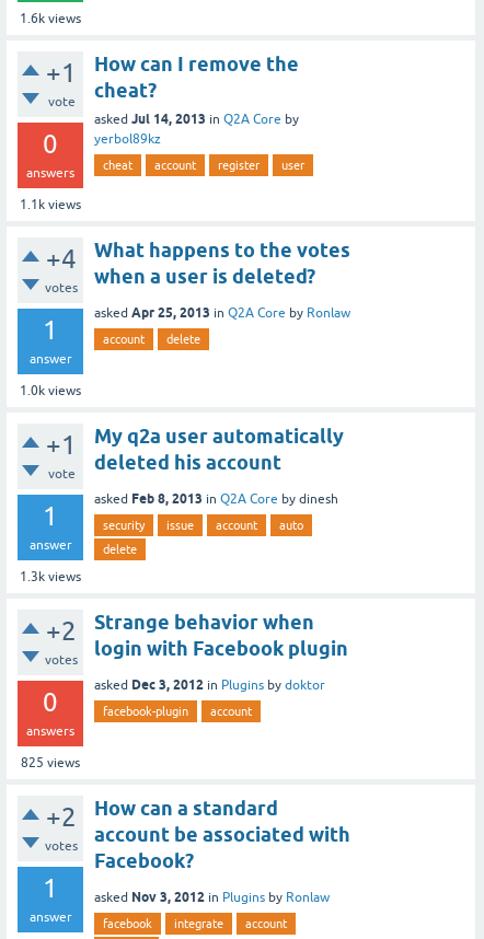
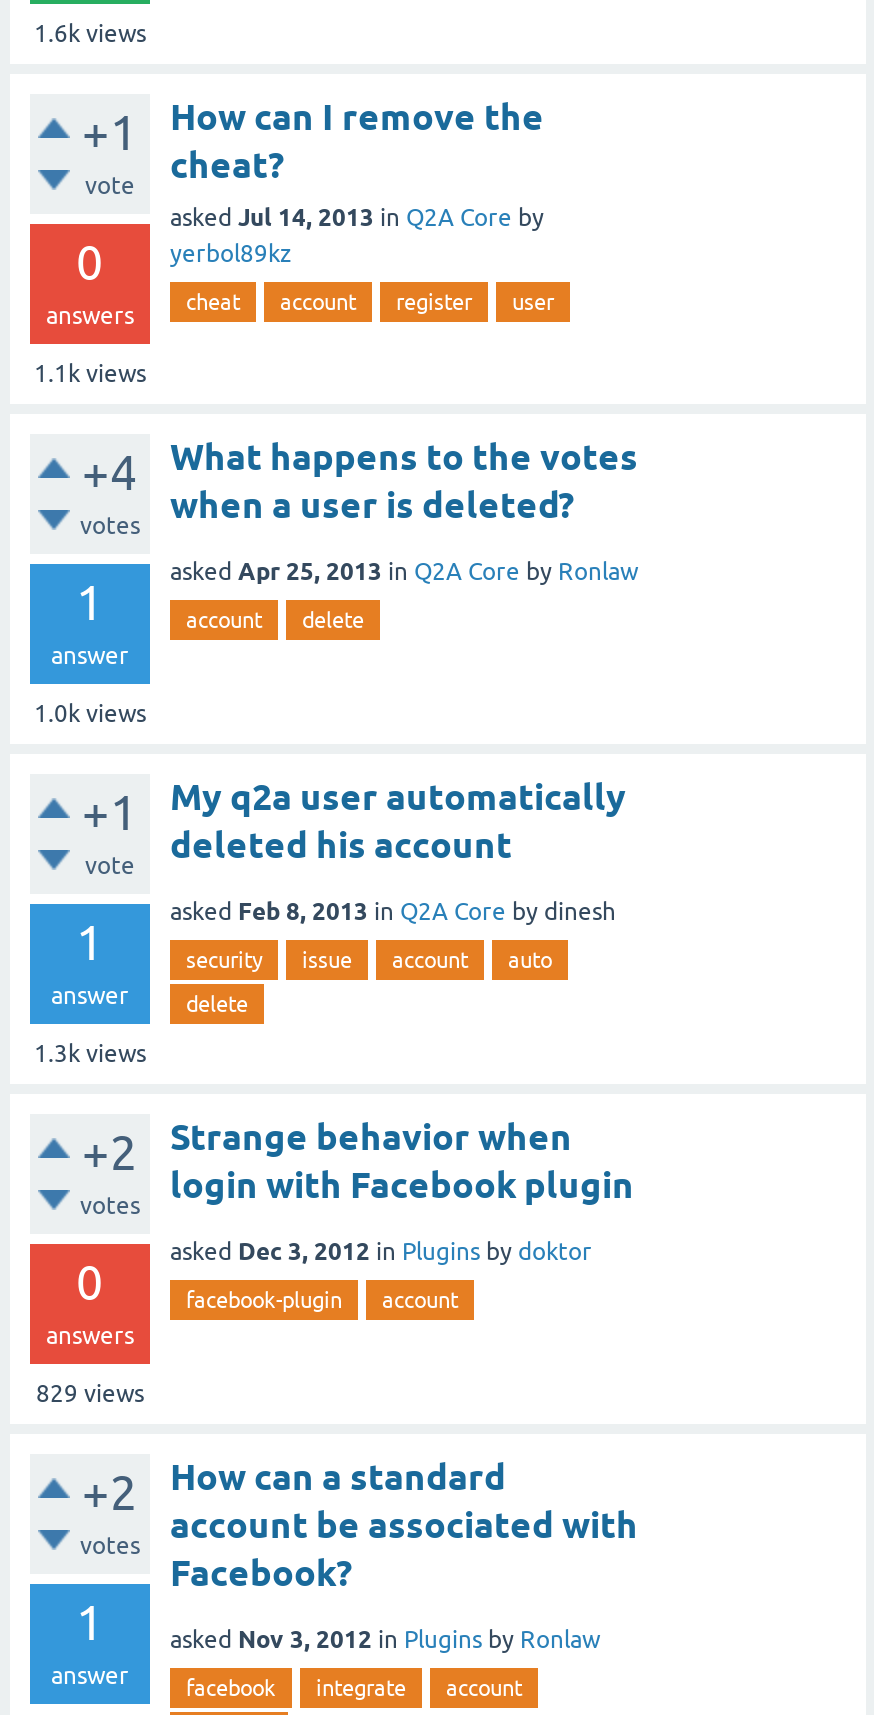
- 825 views
+ 829 views
